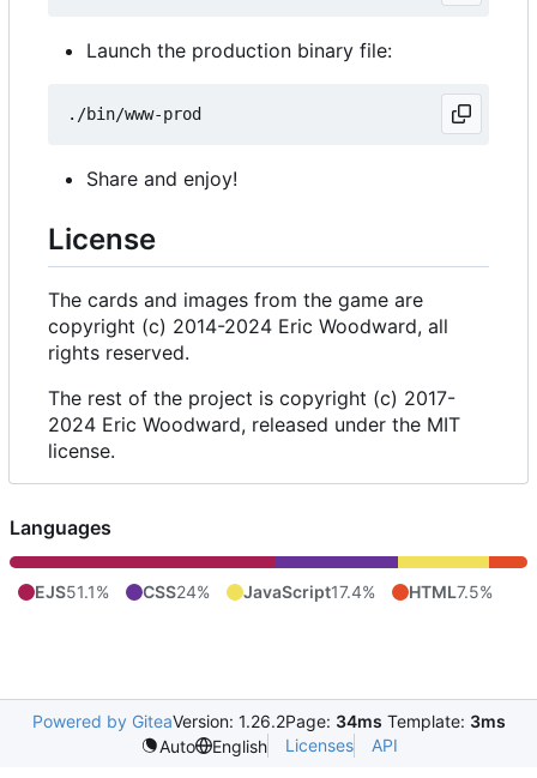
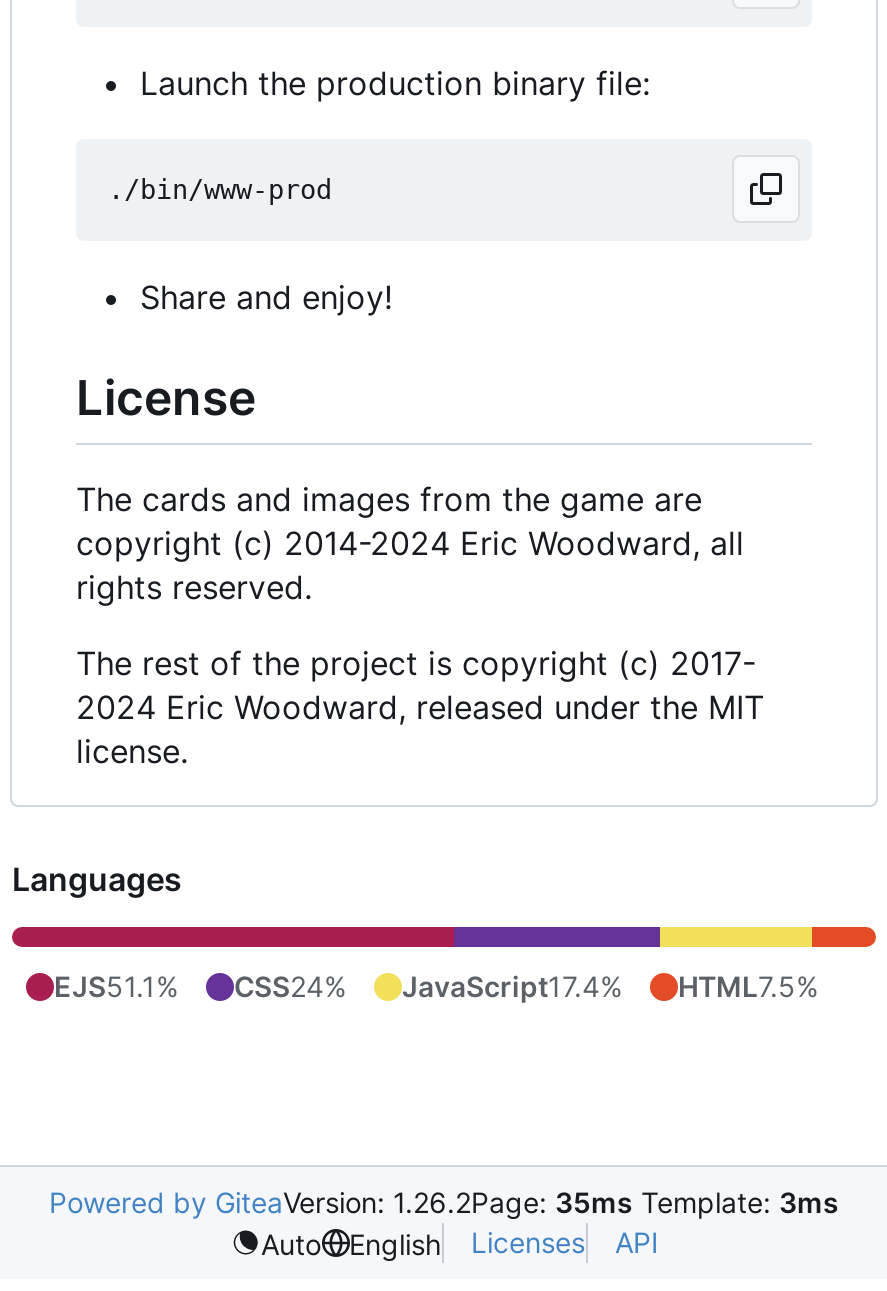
- Powered by GiteaVersion: 1.26.2Page: 34ms Template: 3ms
+ Powered by GiteaVersion: 1.26.2Page: 35ms Template: 3ms
